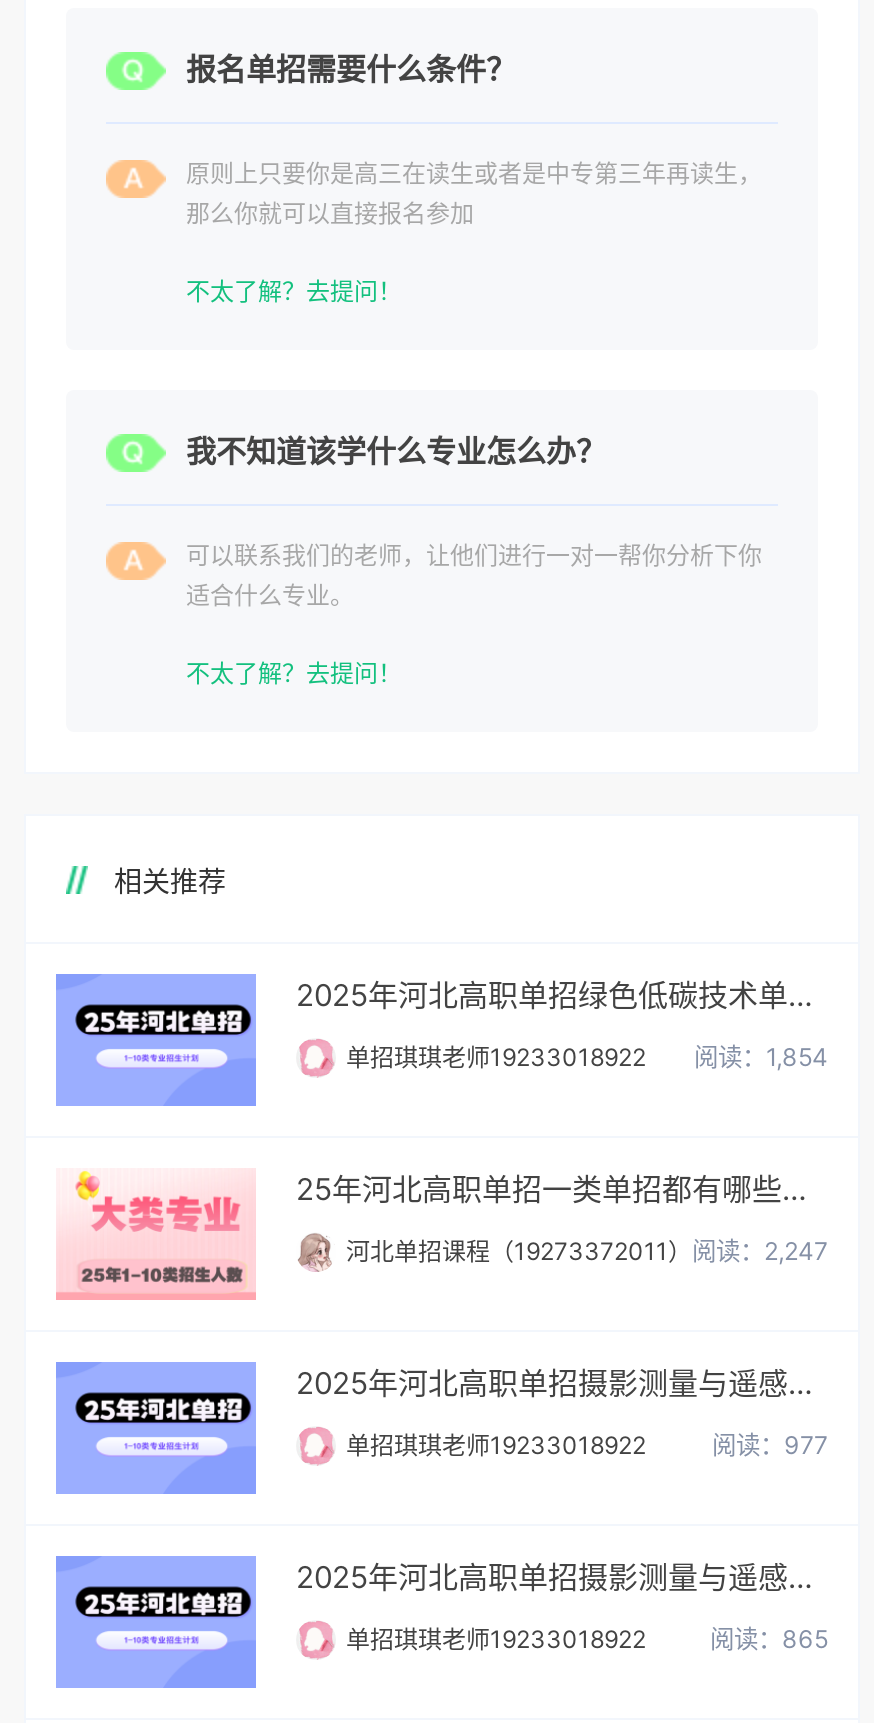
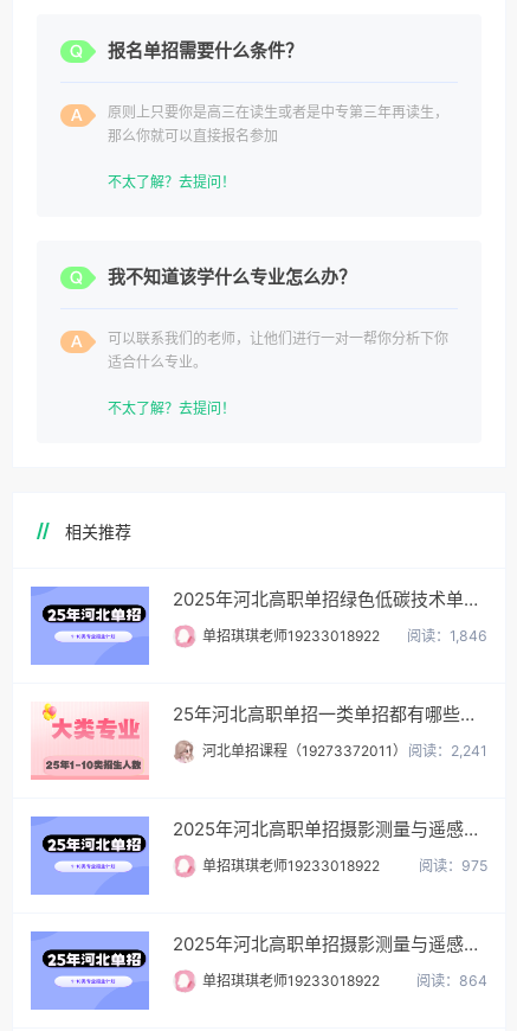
- 单招琪琪老师19233018922 阅读：1,854
+ 单招琪琪老师19233018922 阅读：1,846

- 河北单招课程（19273372011）阅读：2,247
+ 河北单招课程（19273372011）阅读：2,241

- 阅读：977
+ 阅读：975

- 阅读：865
+ 阅读：864
